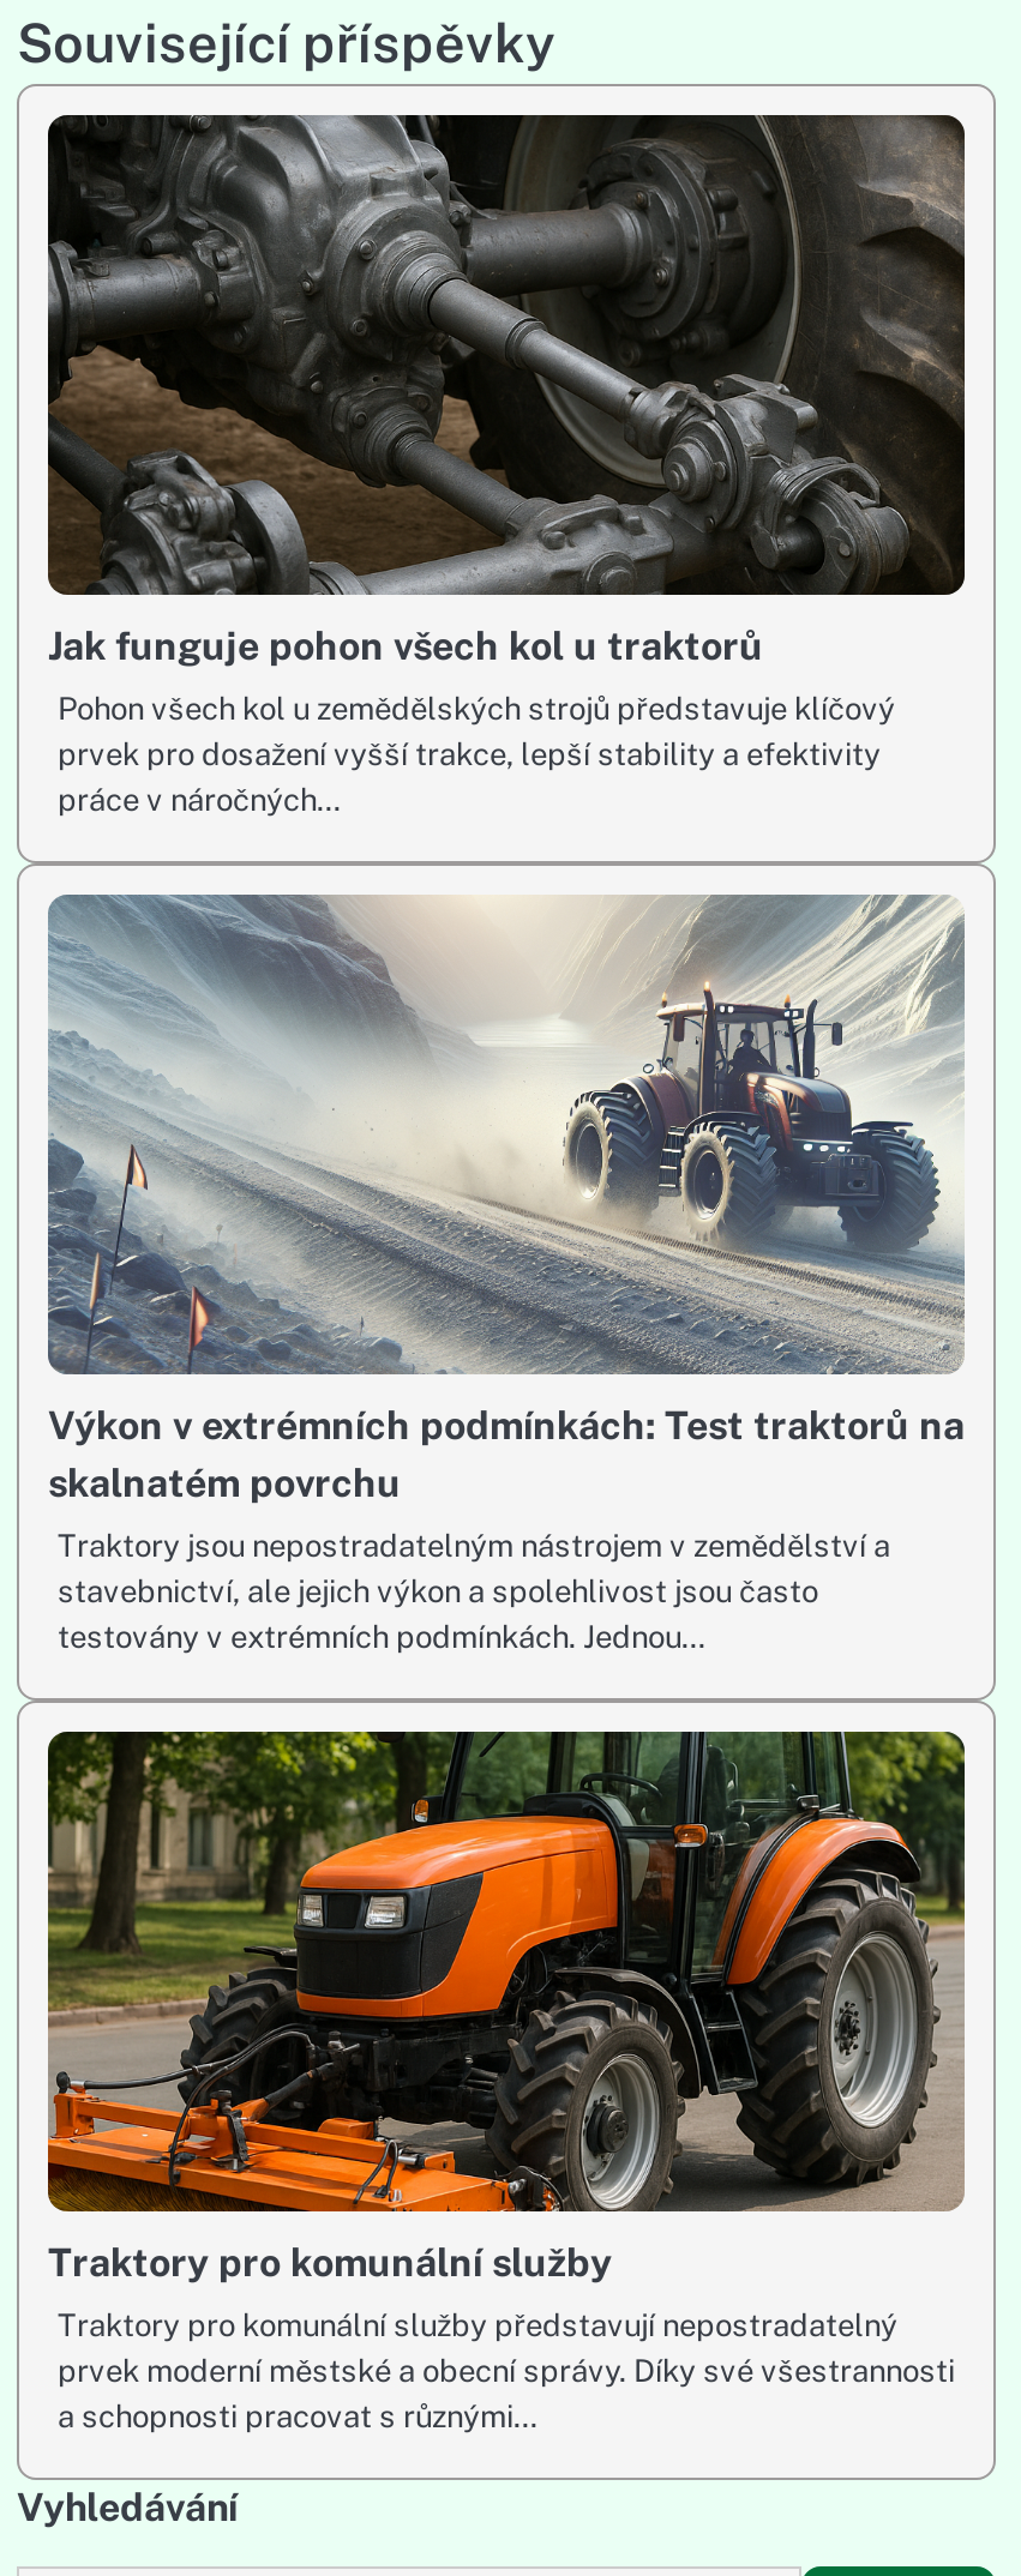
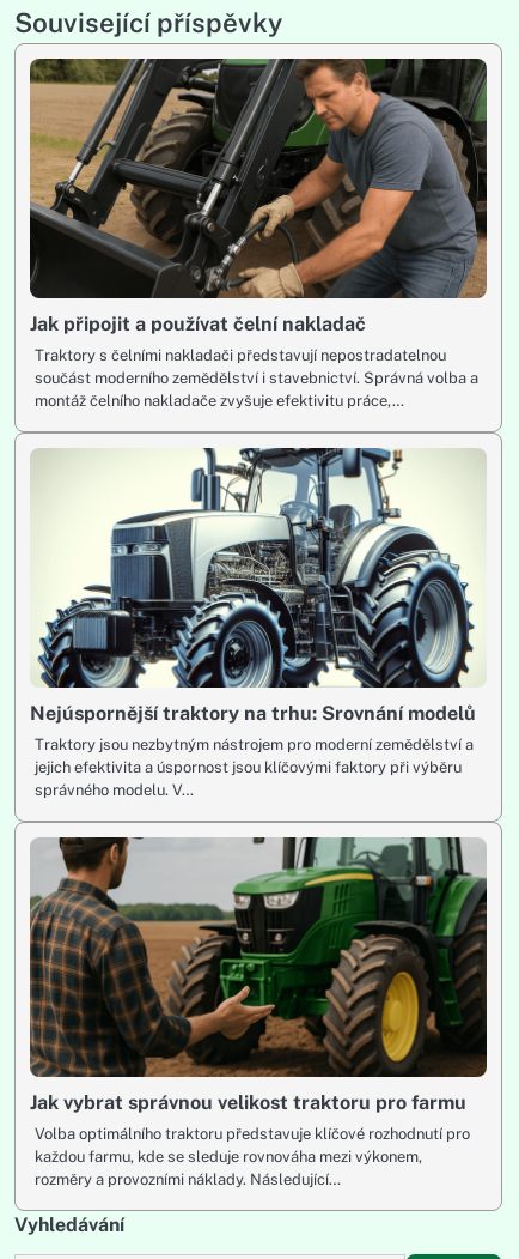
- [image]
- Jak funguje pohon všech kol u traktorů
+ [image]
+ Jak připojit a používat čelní nakladač

- Pohon všech kol u zemědělských strojů představuje klíčový
- prvek pro dosažení vyšší trakce, lepší stability a efektivity
- práce v náročných…
+ Traktory s čelními nakladači představují nepostradatelnou
+ součást moderního zemědělství i stavebnictví. Správná volba a
+ montáž čelního nakladače zvyšuje efektivitu práce,…

- [image]
- Výkon v extrémních podmínkách: Test traktorů na
- skalnatém povrchu
+ [image]
+ Nejúspornější traktory na trhu: Srovnání modelů

- Traktory jsou nepostradatelným nástrojem v zemědělství a
- stavebnictví, ale jejich výkon a spolehlivost jsou často
- testovány v extrémních podmínkách. Jednou…
+ Traktory jsou nezbytným nástrojem pro moderní zemědělství a
+ jejich efektivita a úspornost jsou klíčovými faktory při výběru
+ správného modelu. V…

- [image]
- Traktory pro komunální služby
+ [image]
+ Jak vybrat správnou velikost traktoru pro farmu

- Traktory pro komunální služby představují nepostradatelný
- prvek moderní městské a obecní správy. Díky své všestrannosti
- a schopnosti pracovat s různými…
+ Volba optimálního traktoru představuje klíčové rozhodnutí pro
+ každou farmu, kde se sleduje rovnováha mezi výkonem,
+ rozměry a provozními náklady. Následující…
